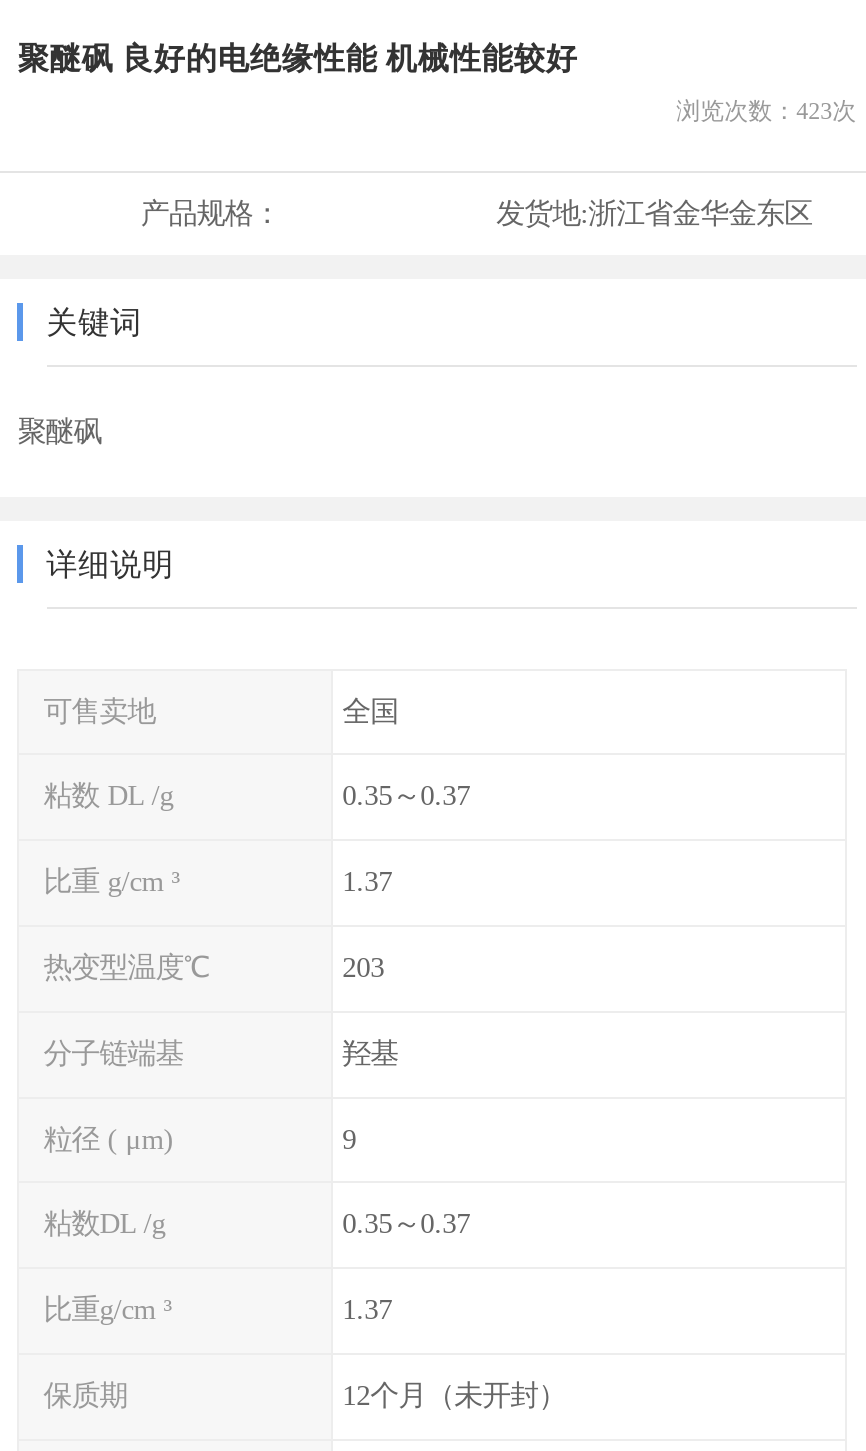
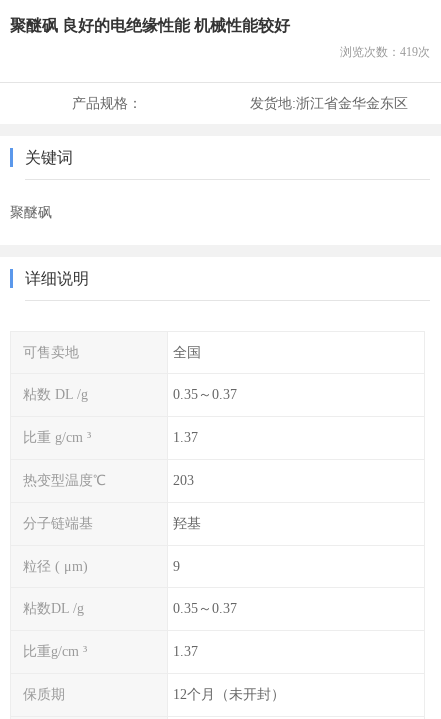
- 浏览次数：423次
+ 浏览次数：419次
